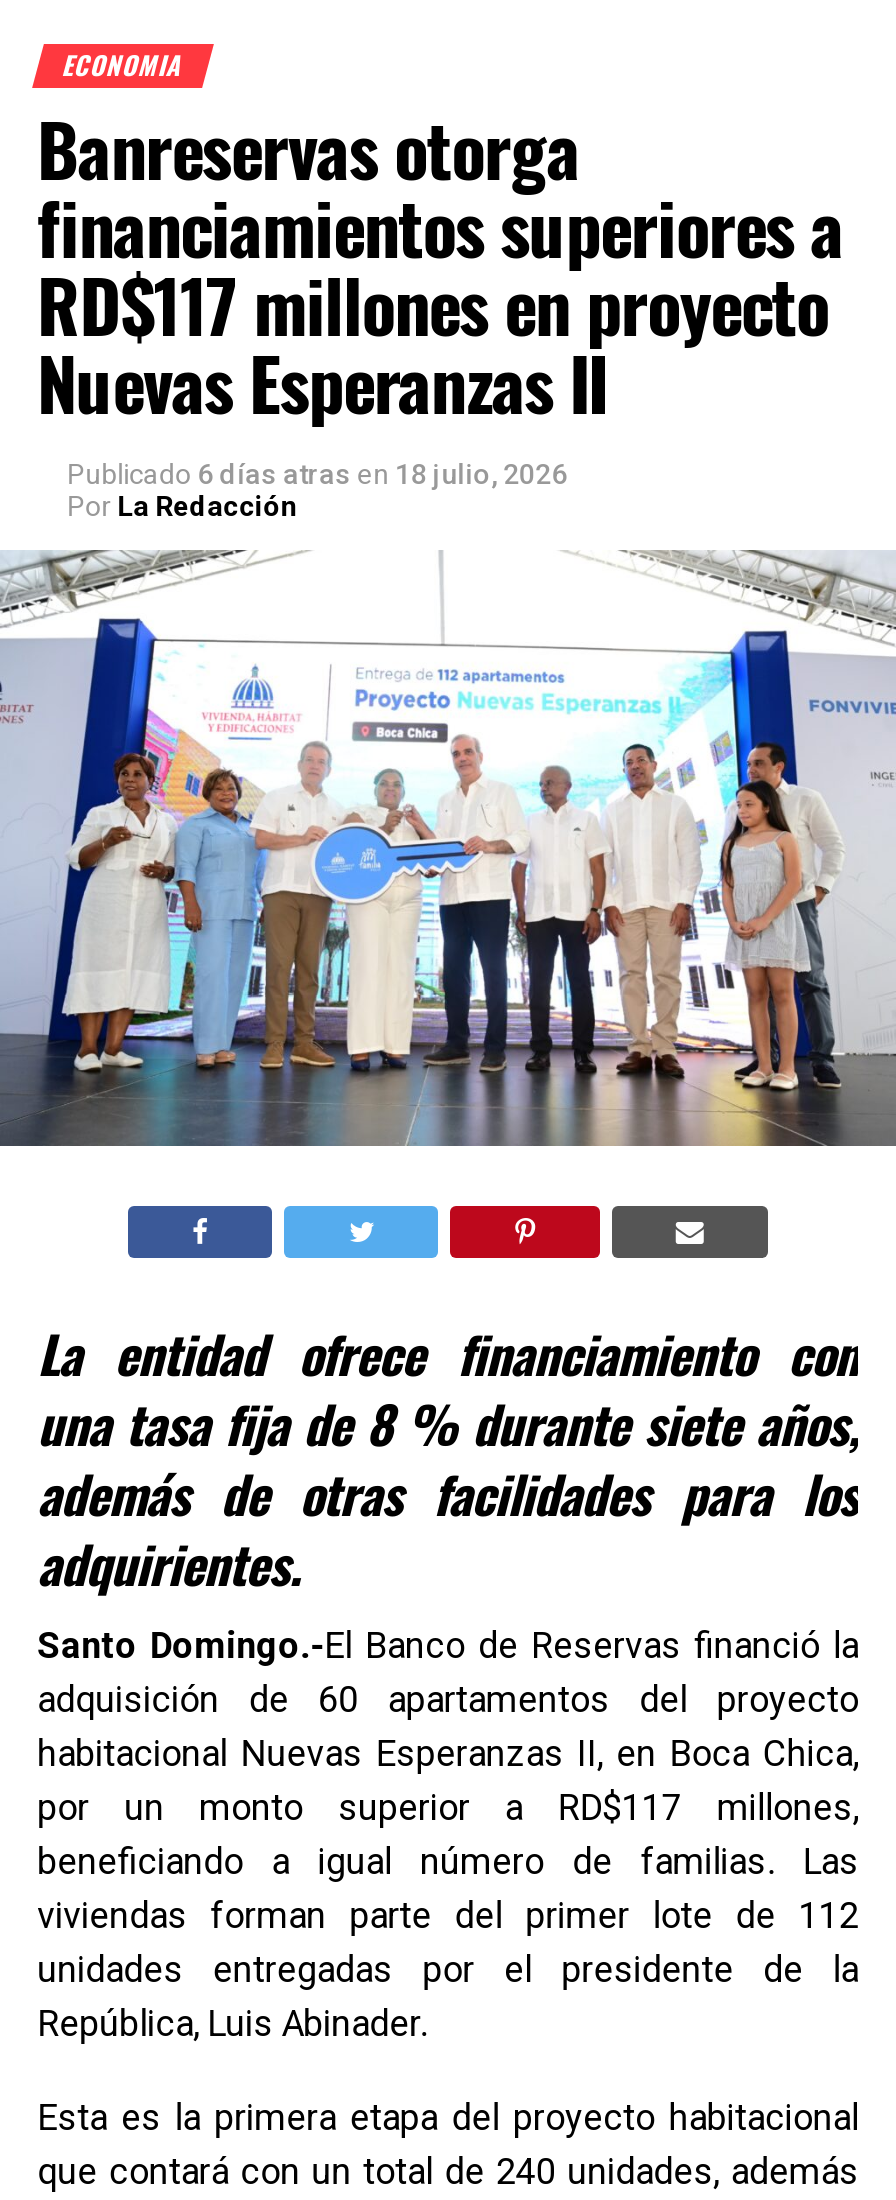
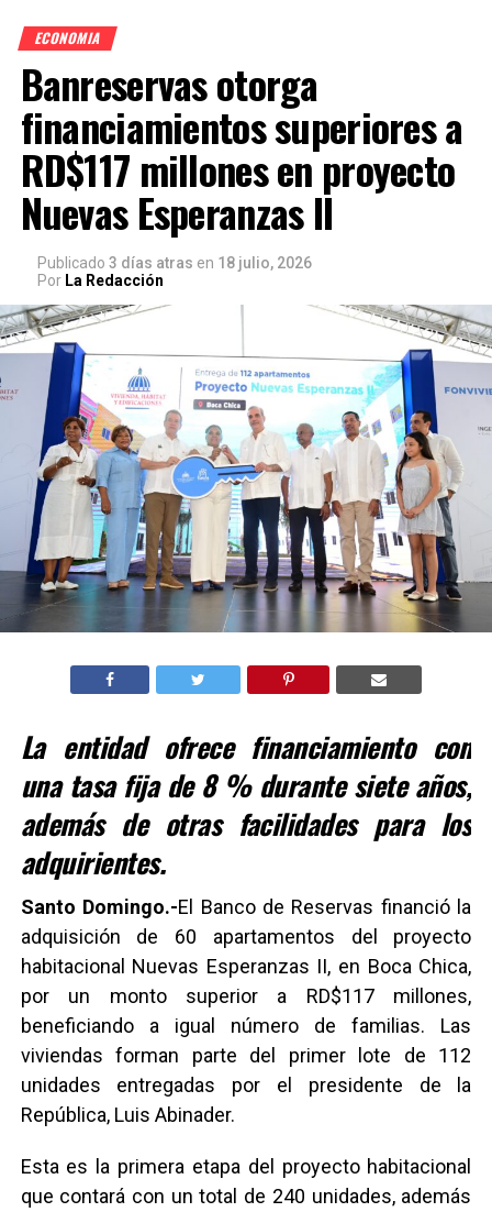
- Publicado 6 días atras en 18 julio, 2026
+ Publicado 3 días atras en 18 julio, 2026
